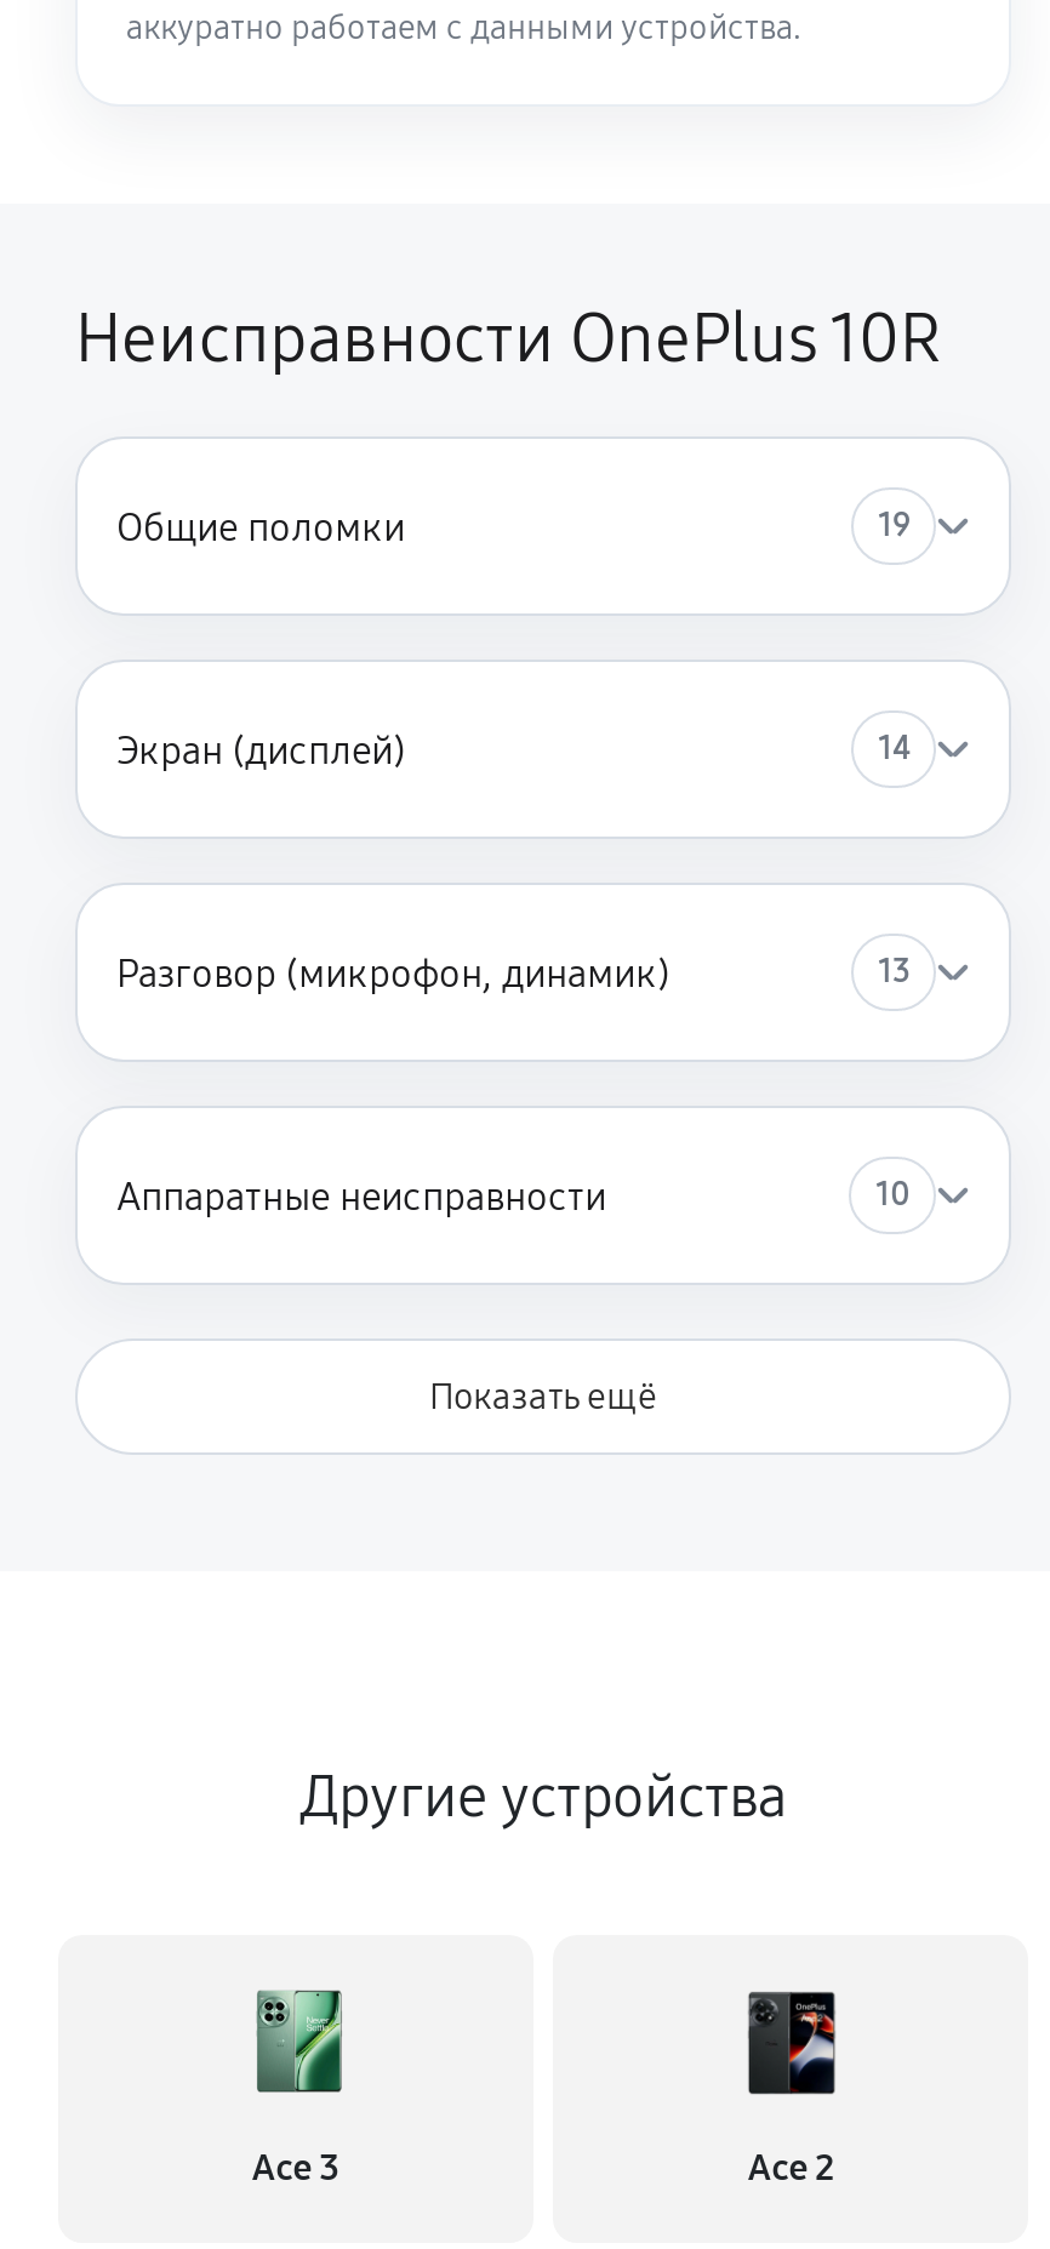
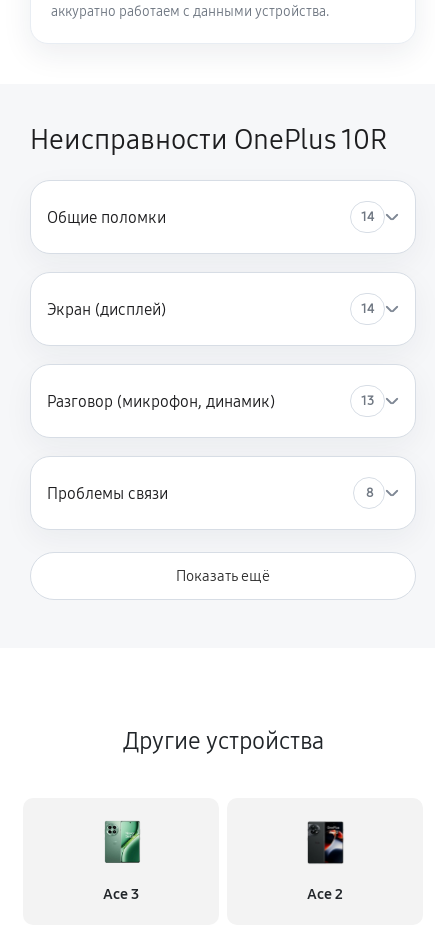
- 19
+ 14

- Аппаратные неисправности
- 10
+ Проблемы связи
+ 8
